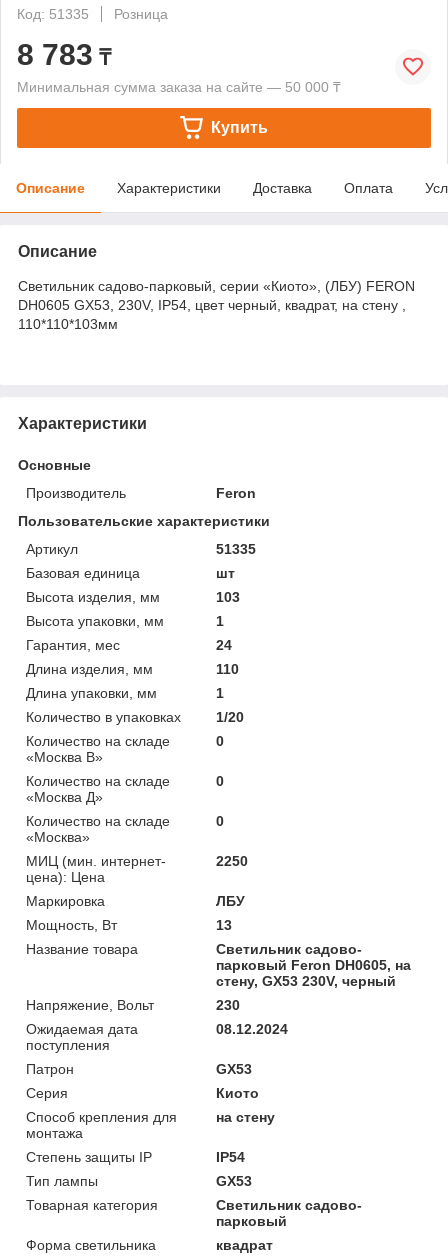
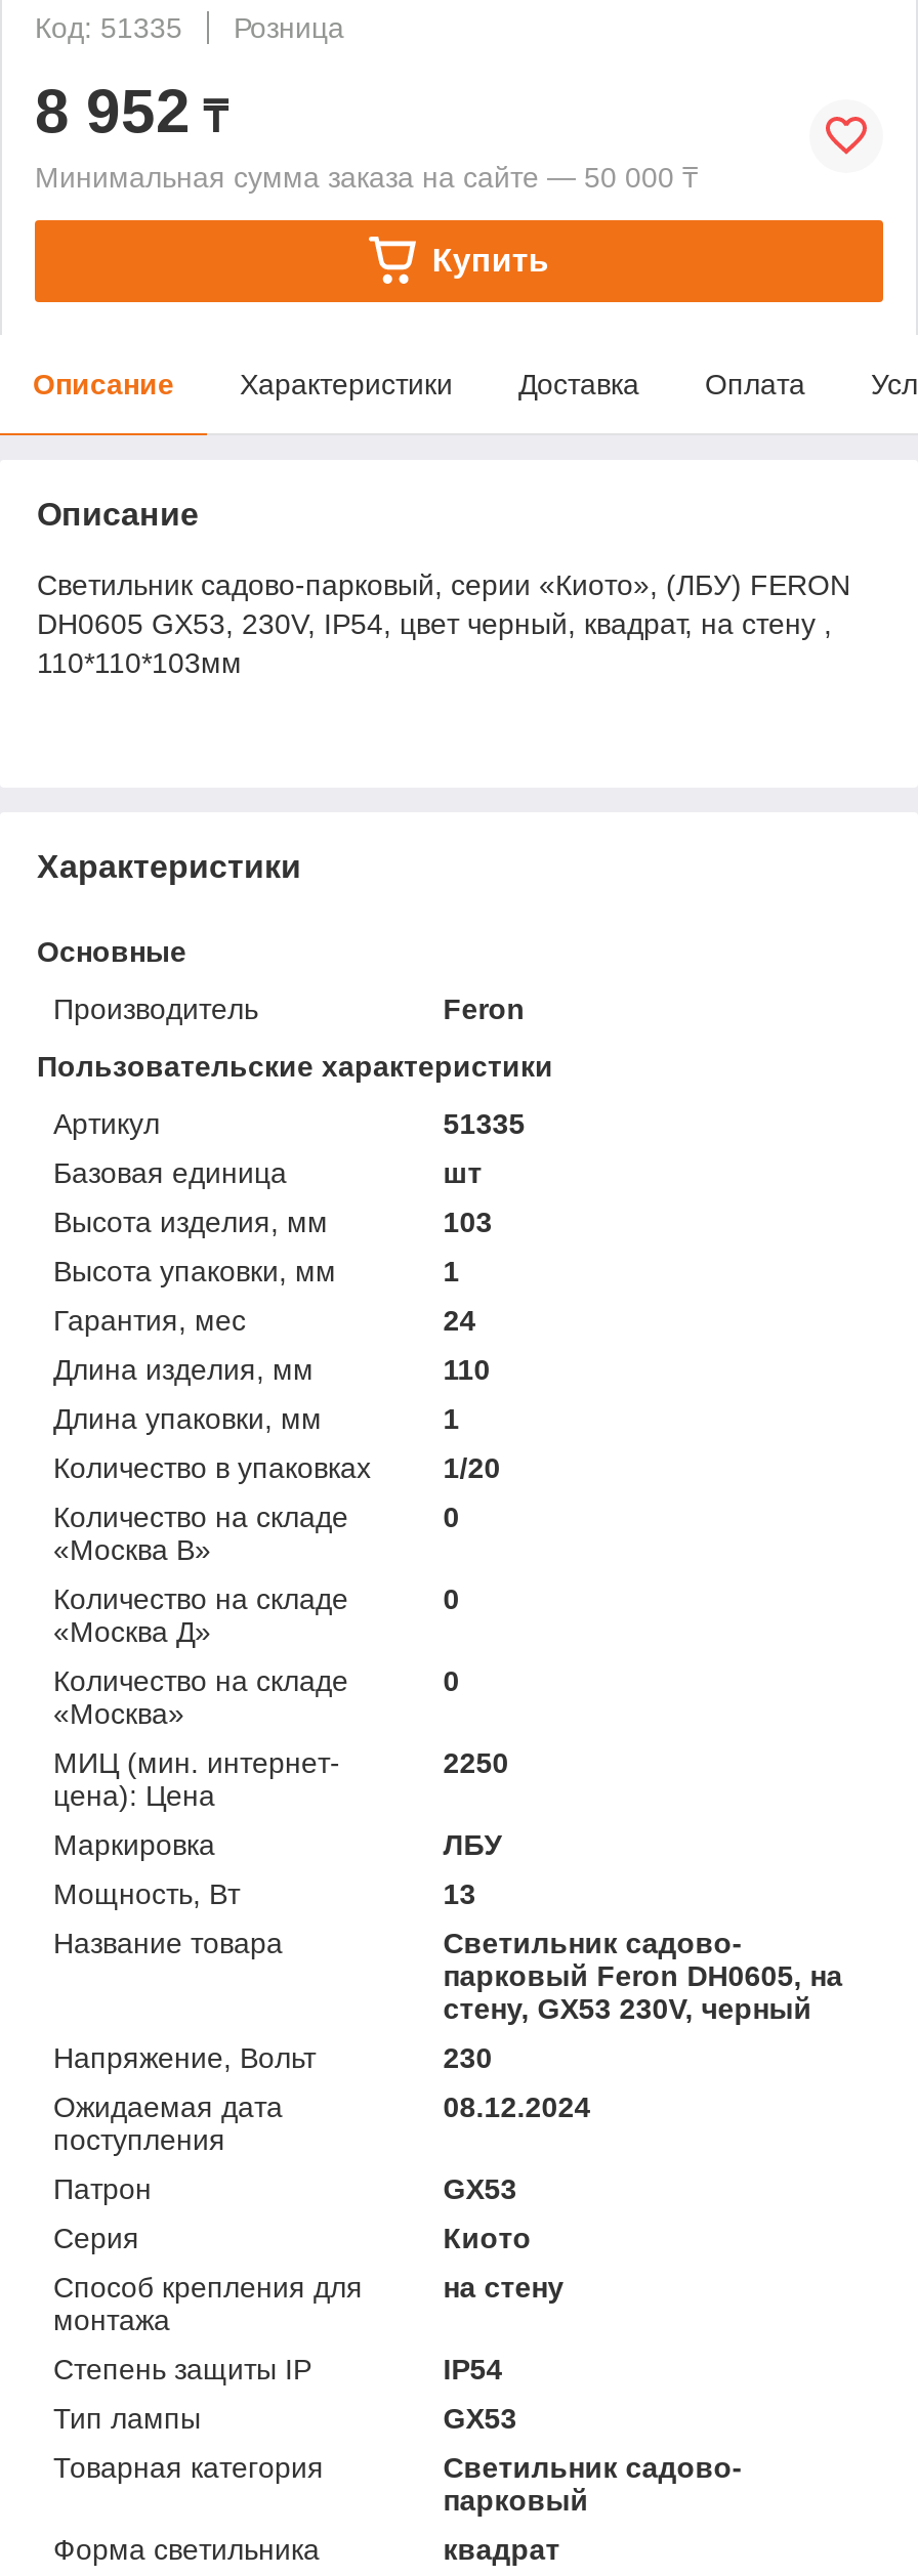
- 8 783 ₸
+ 8 952 ₸
